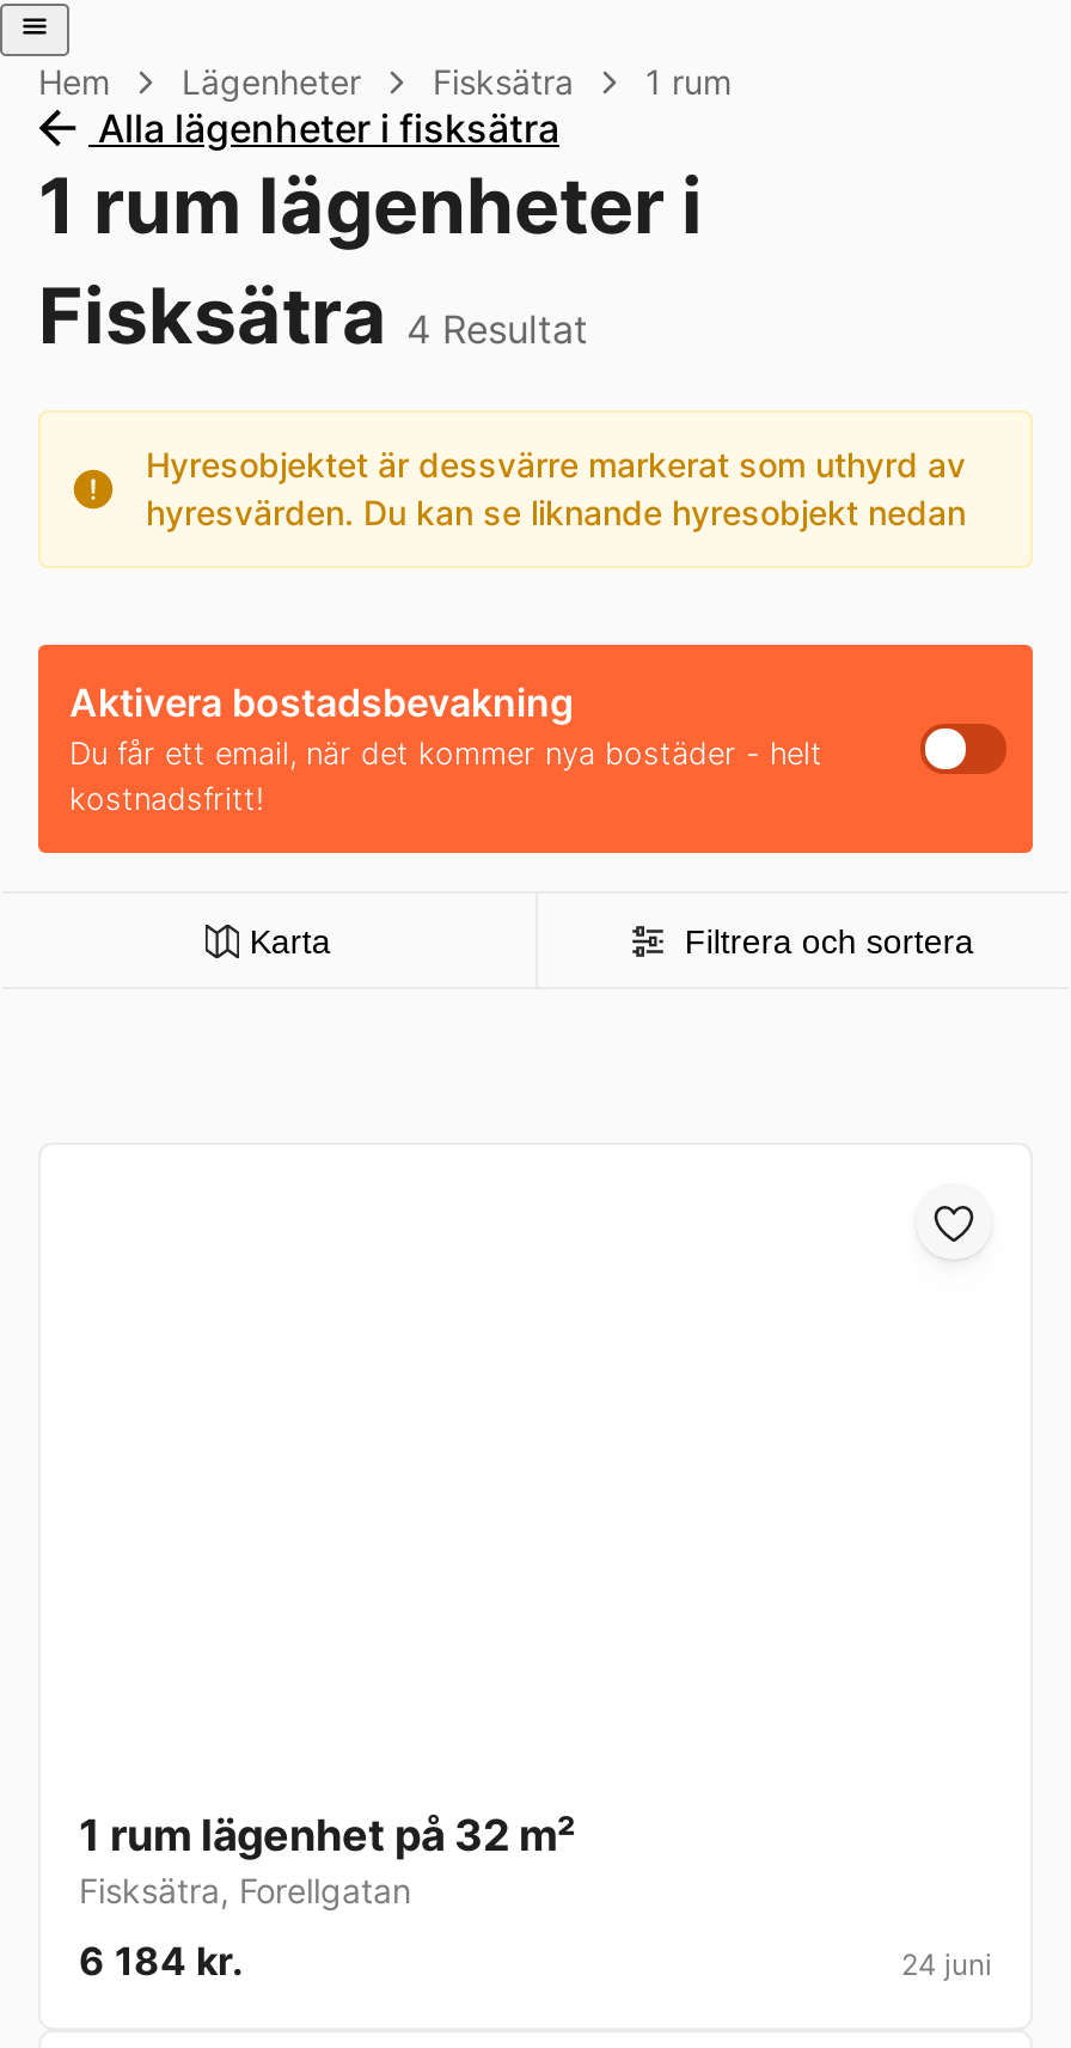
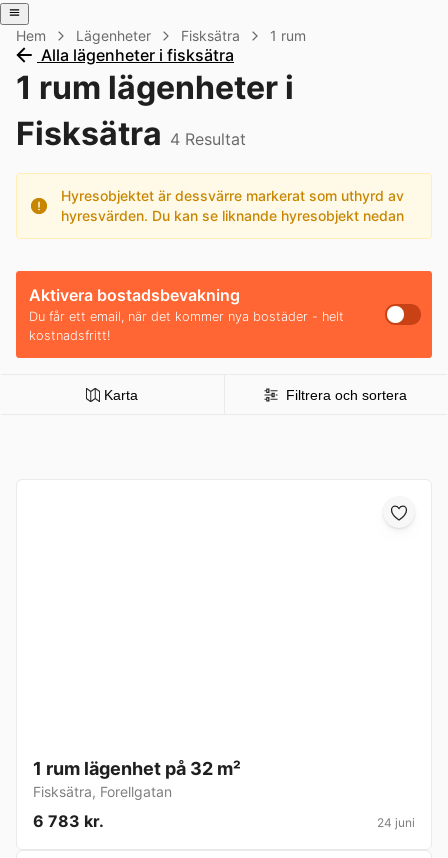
- 6 184 kr.
+ 6 783 kr.
